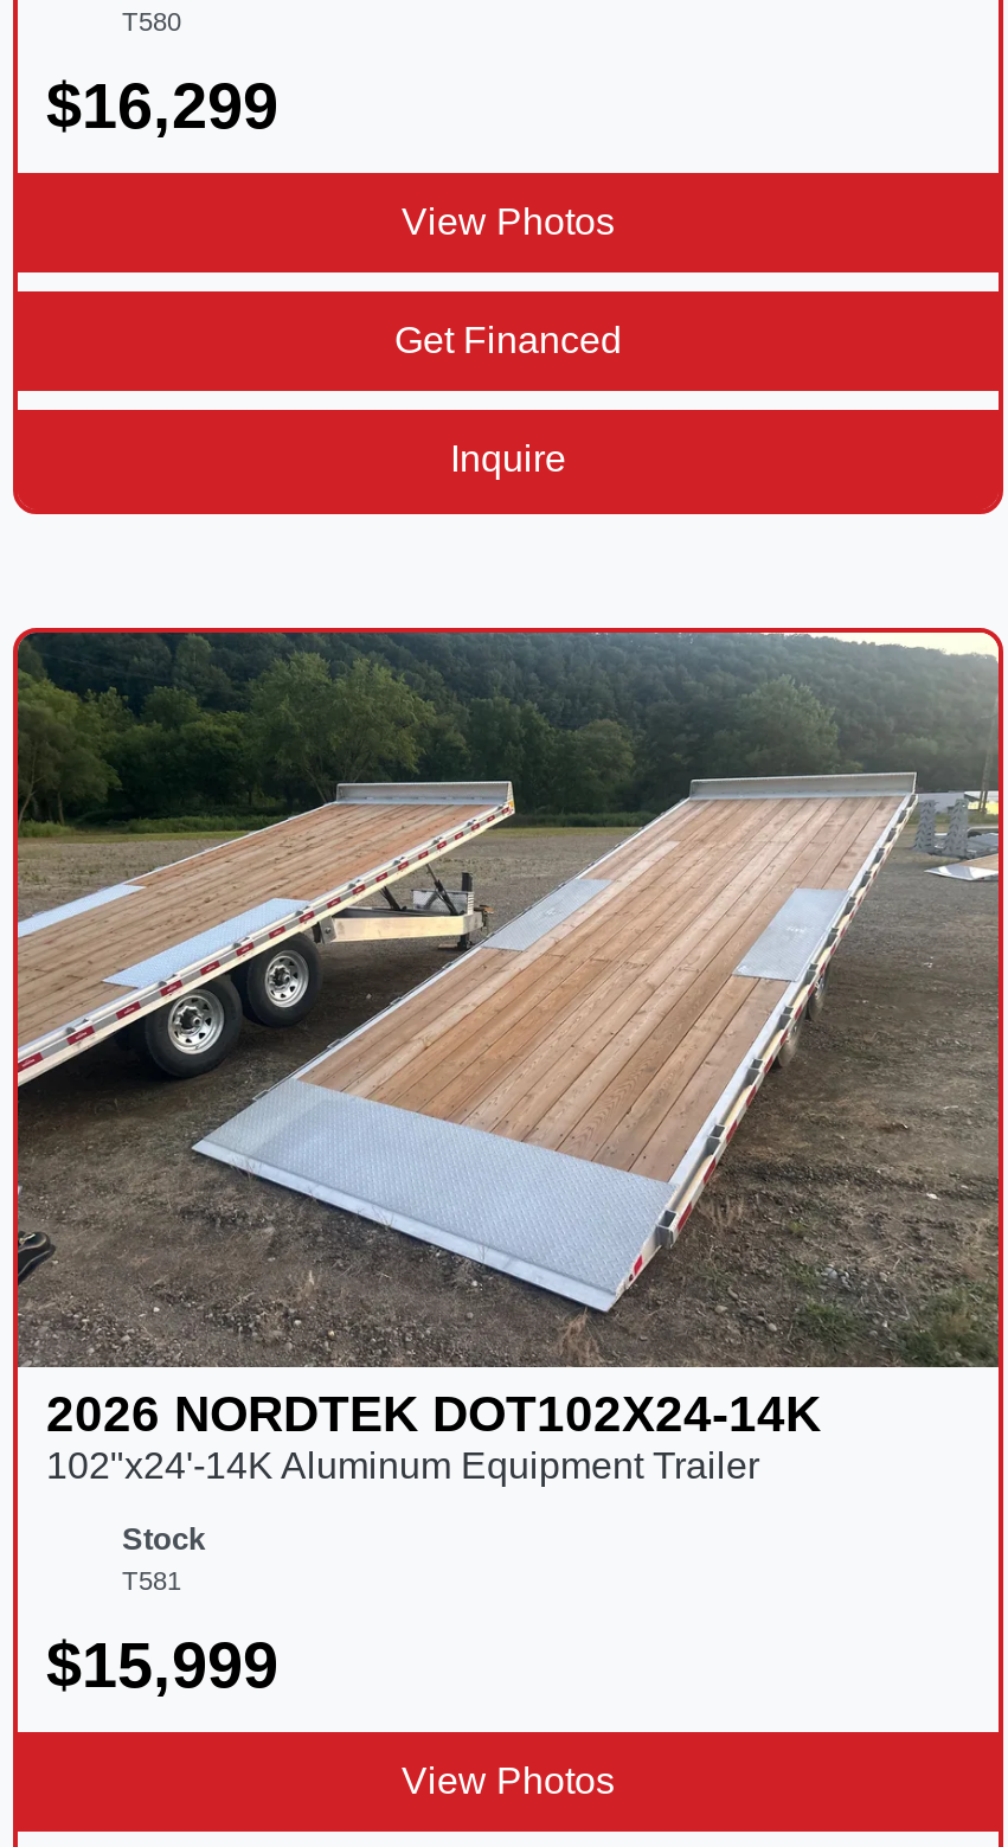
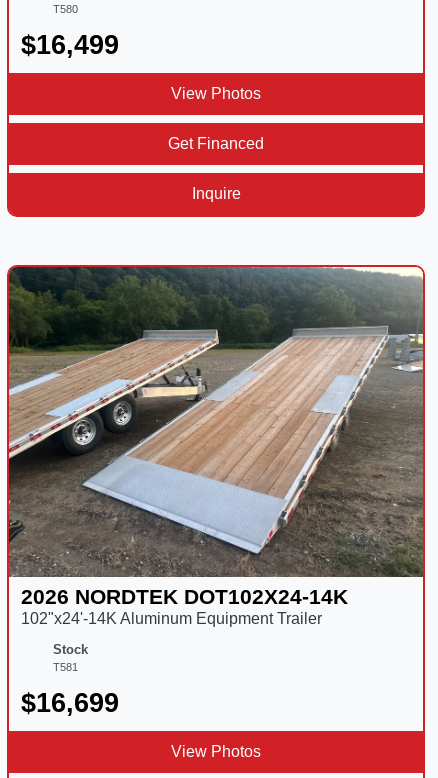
- $16,299
+ $16,499

- $15,999
+ $16,699
